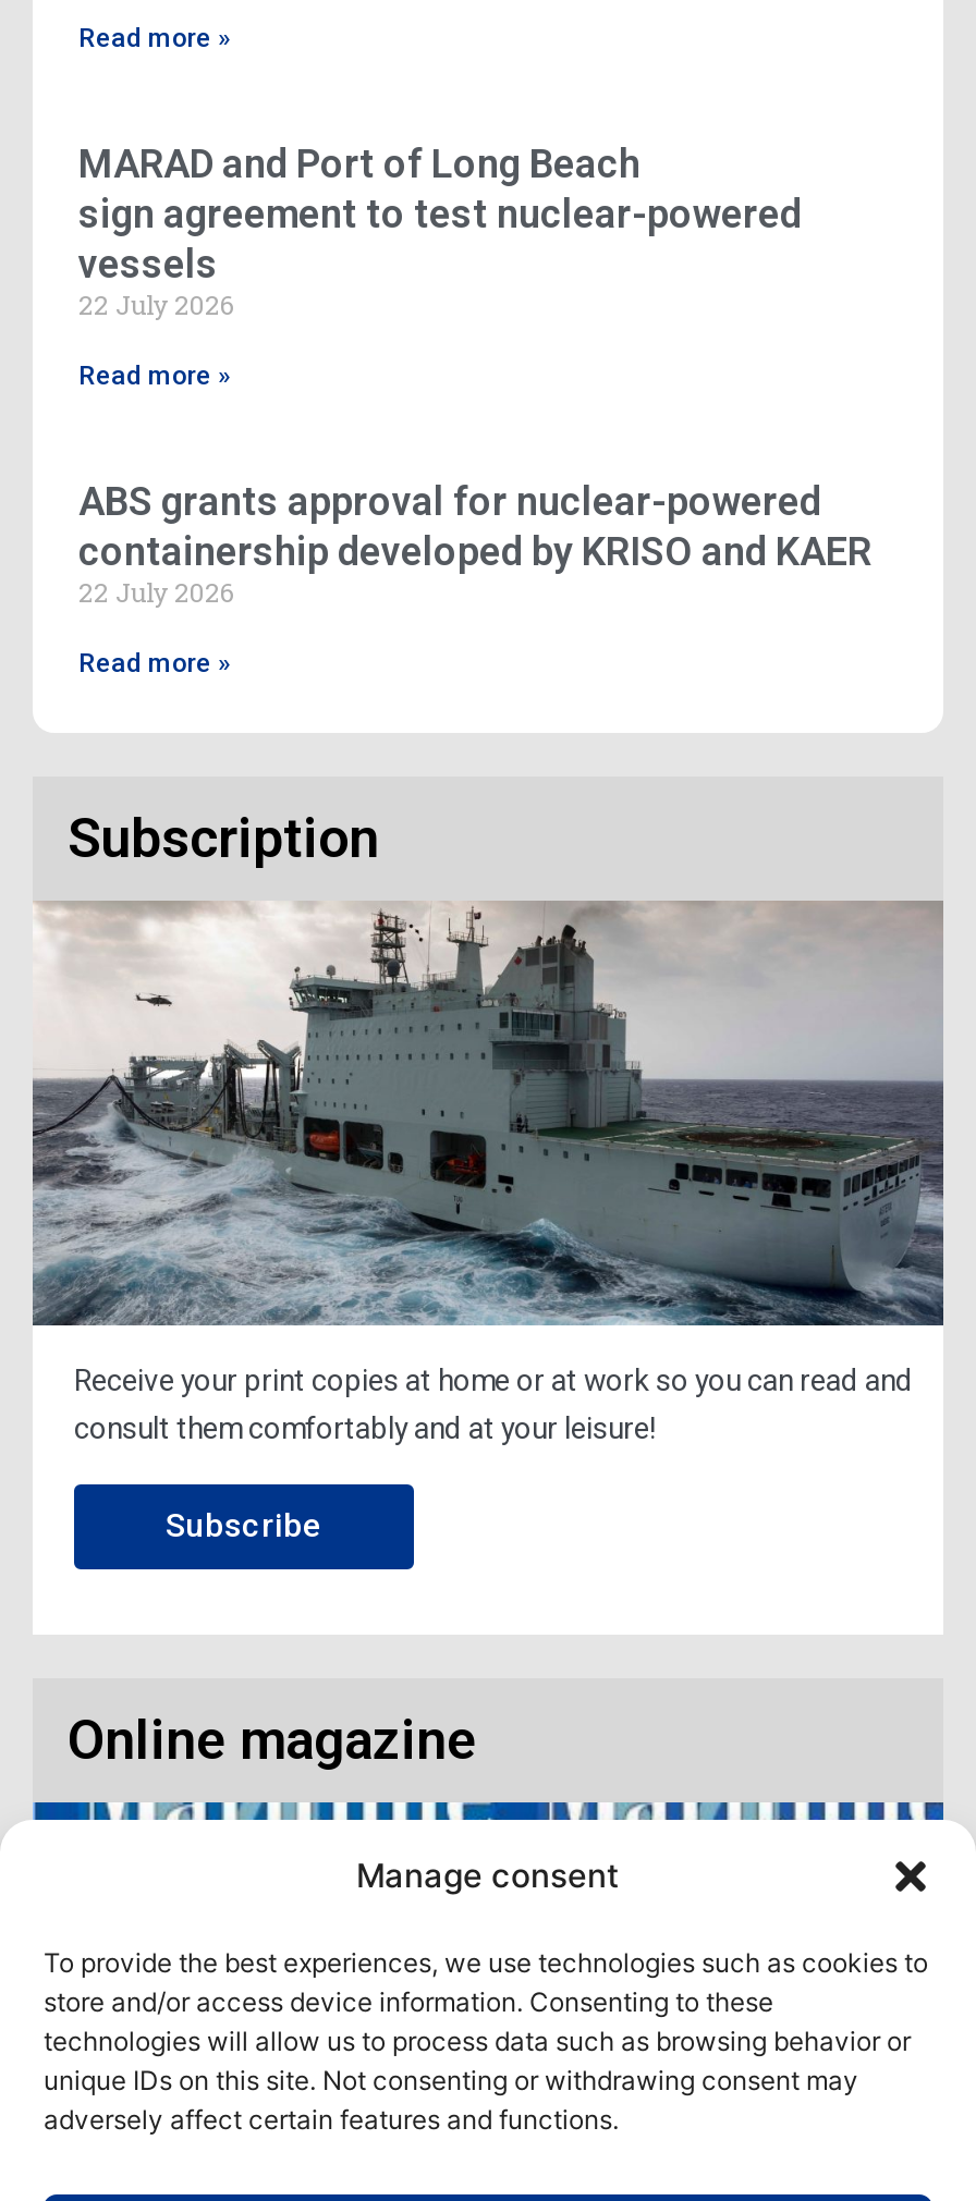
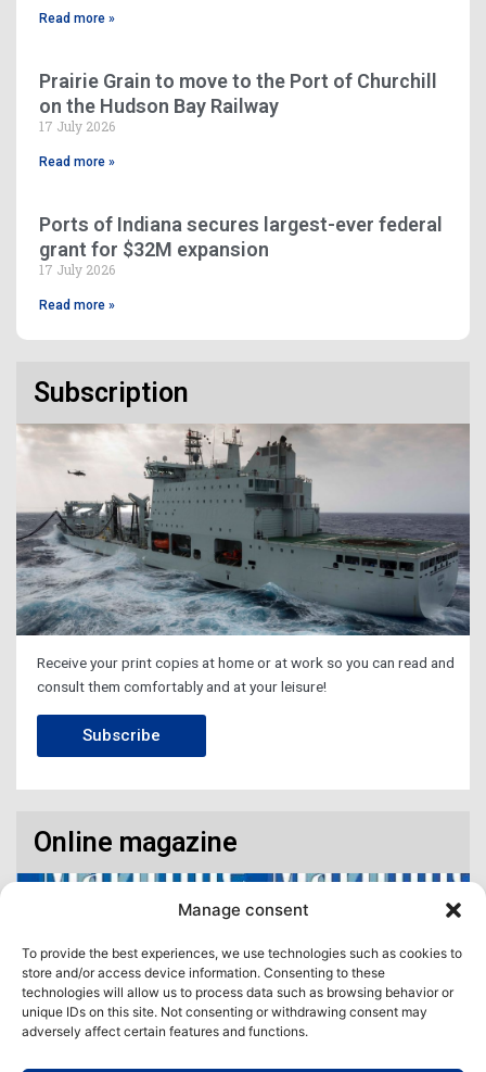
- MARAD and Port of Long Beach
- sign agreement to test nuclear-powered
- vessels
- 22 July 2026
+ Prairie Grain to move to the Port of Churchill
+ on the Hudson Bay Railway
+ 17 July 2026

- ABS grants approval for nuclear-powered
- containership developed by KRISO and KAER
- 22 July 2026
+ Ports of Indiana secures largest-ever federal
+ grant for $32M expansion
+ 17 July 2026
